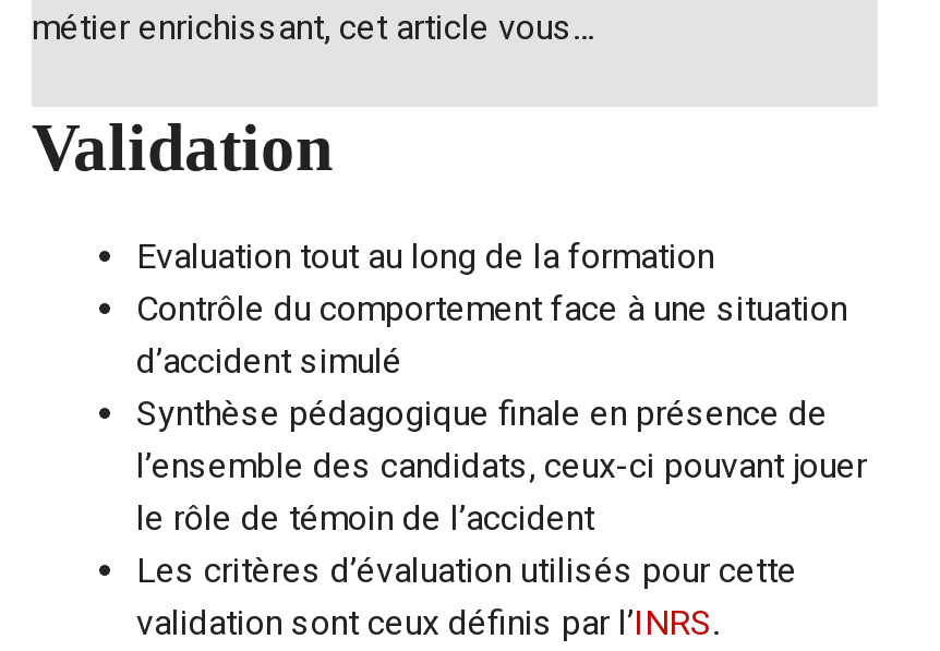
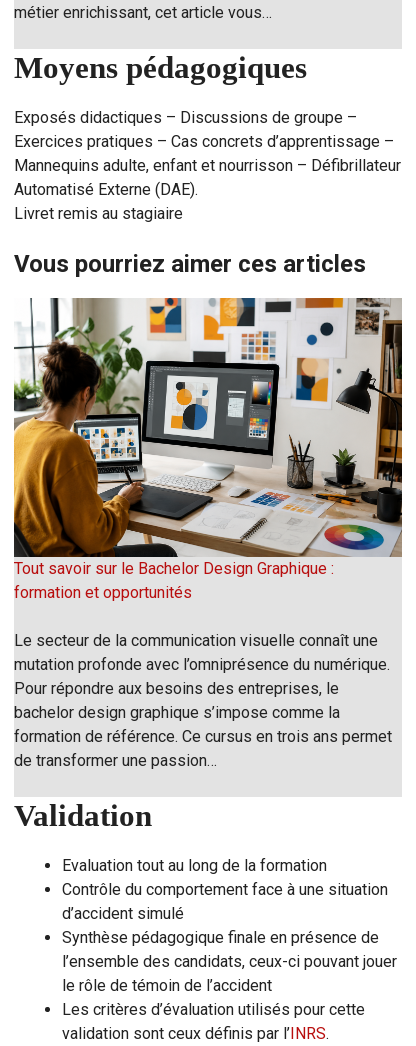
+ [image]
+ Tout savoir sur le Bachelor Design Graphique :
+ formation et opportunités
+ Le secteur de la communication visuelle connaît une
+ mutation profonde avec l’omniprésence du numérique.
+ Pour répondre aux besoins des entreprises, le
+ bachelor design graphique s’impose comme la
+ formation de référence. Ce cursus en trois ans permet
+ de transformer une passion…

+ Moyens pédagogiques
+ Exposés didactiques – Discussions de groupe –
+ Exercices pratiques – Cas concrets d’apprentissage –
+ Mannequins adulte, enfant et nourrisson – Défibrillateur
+ Automatisé Externe (DAE).
+ Livret remis au stagiaire
+ Vous pourriez aimer ces articles
